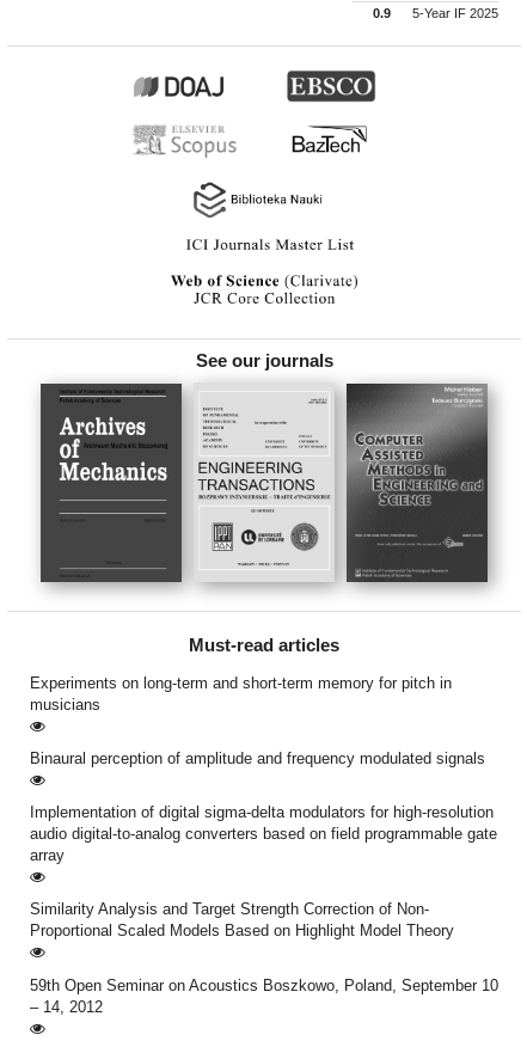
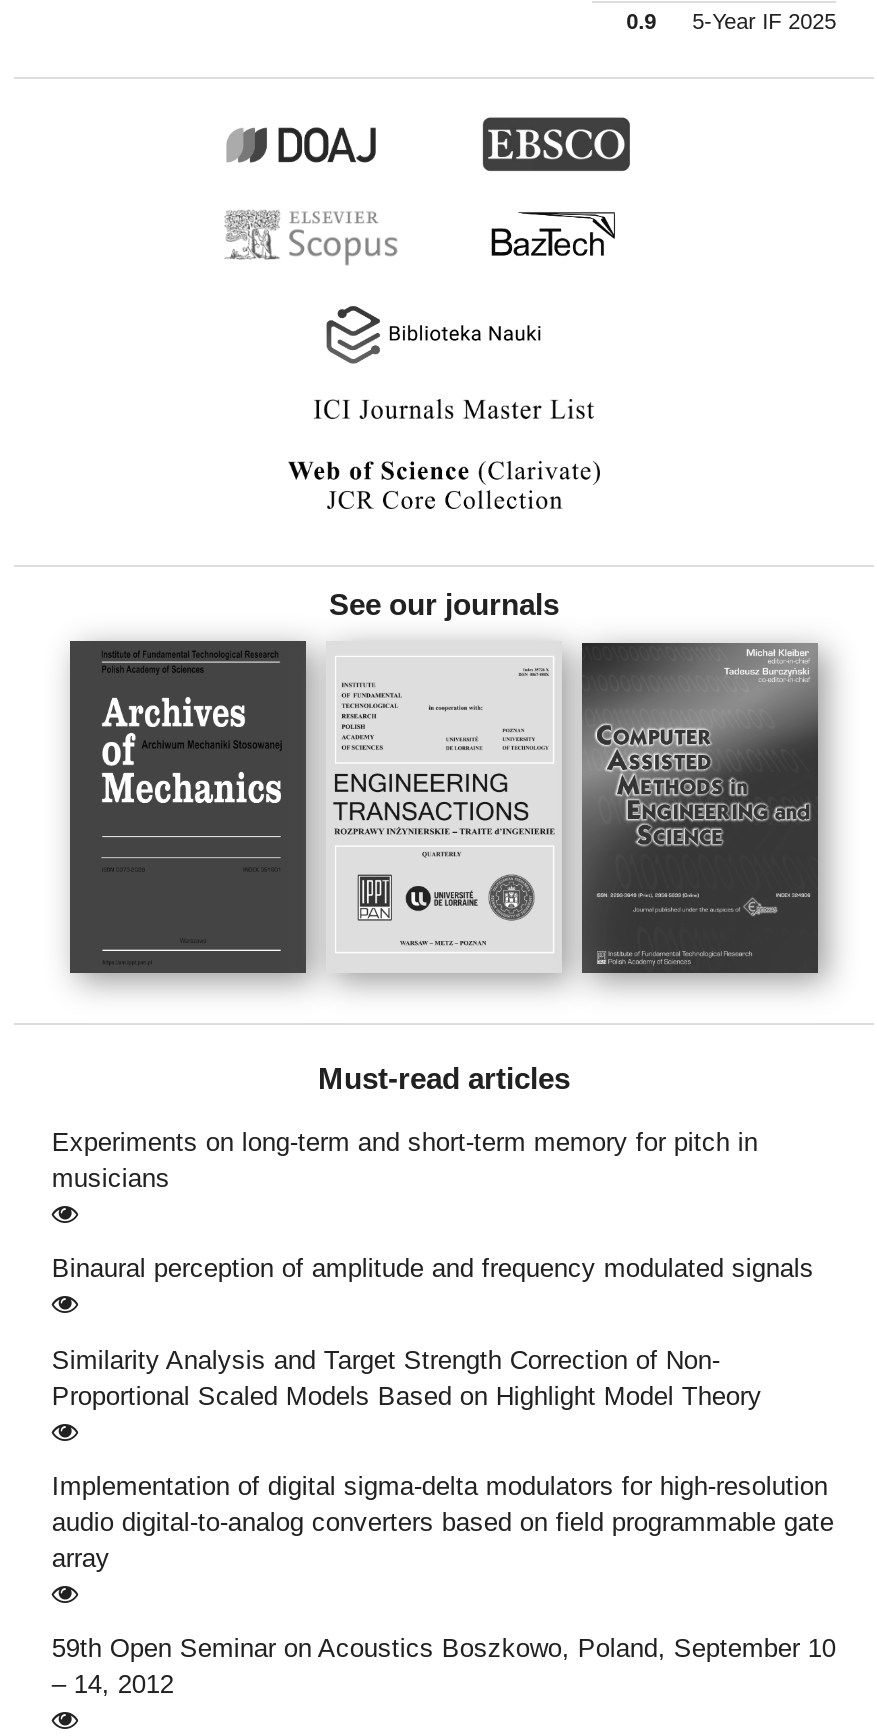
moved down: Implementation of digital sigma-delta modulators for high-resolution | audio digital-to-analog converters based on field programmable gate | array

moved up: Similarity Analysis and Target Strength Correction of Non- | Proportional Scaled Models Based on Highlight Model Theory
